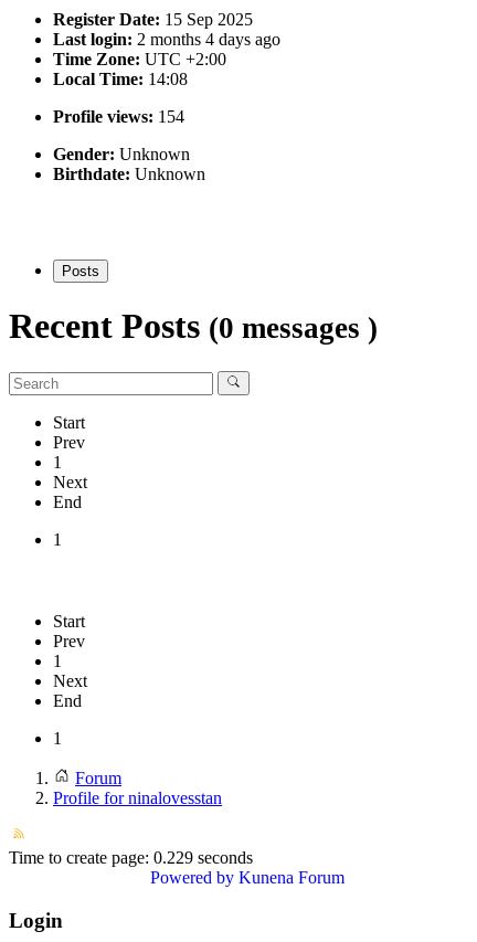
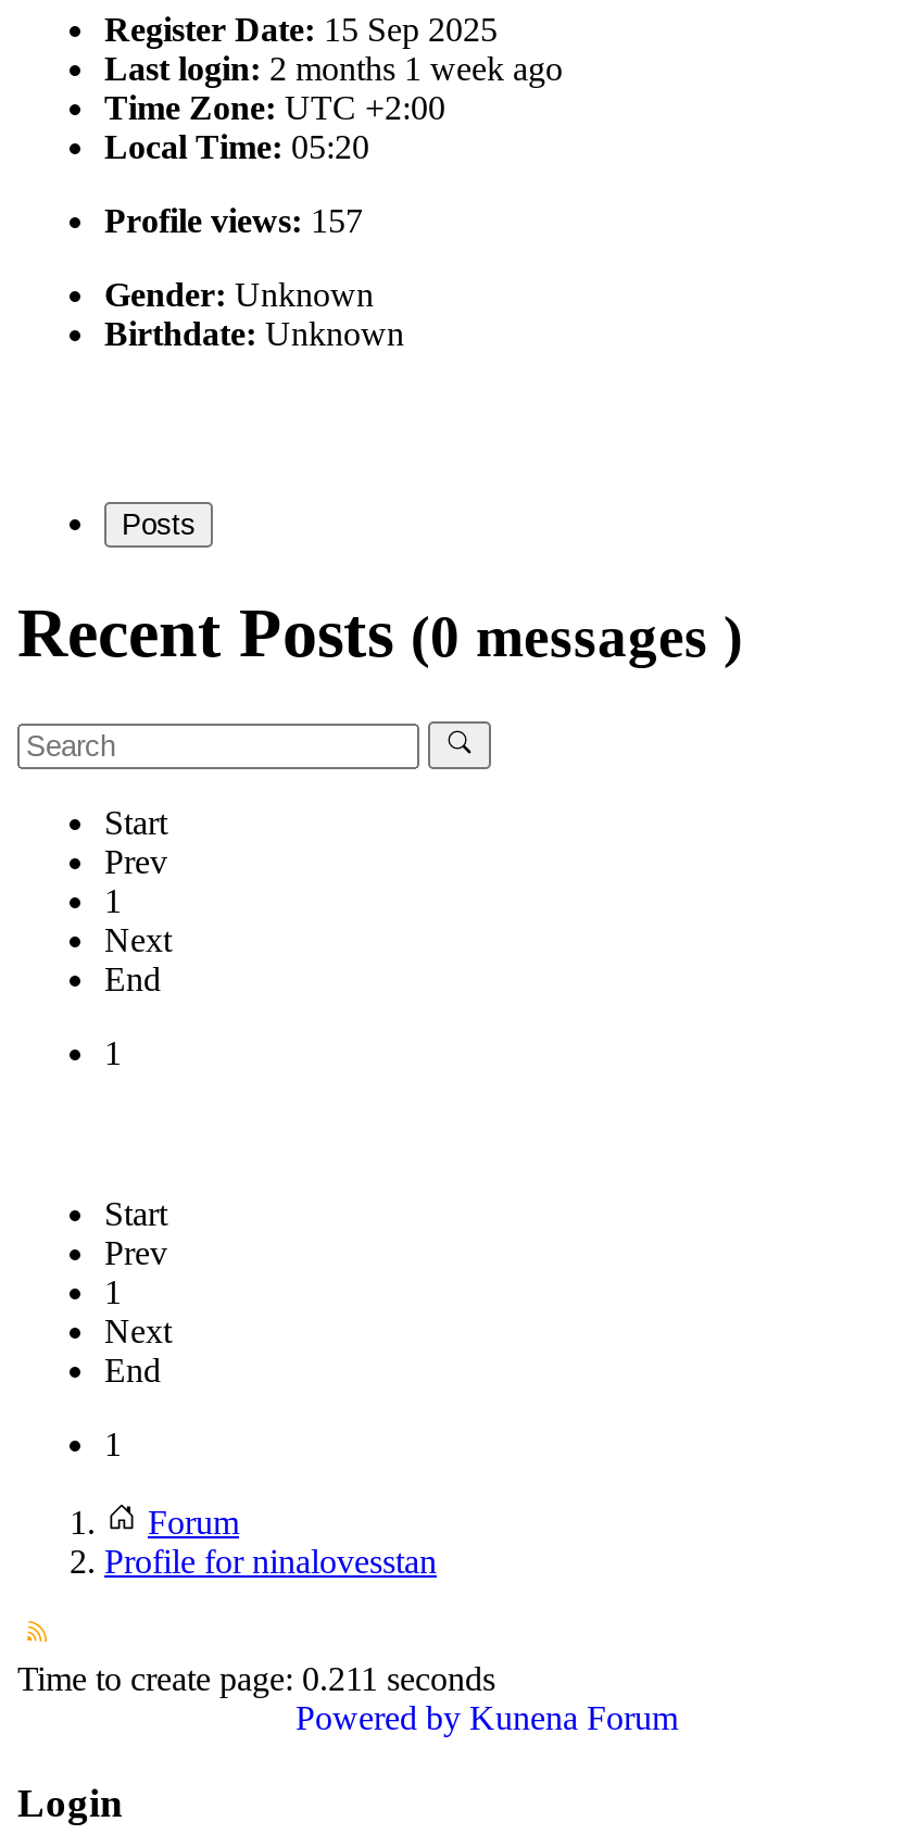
- Last login: 2 months 4 days ago
+ Last login: 2 months 1 week ago

- Local Time: 14:08
+ Local Time: 05:20

- Profile views: 154
+ Profile views: 157

- Time to create page: 0.229 seconds
+ Time to create page: 0.211 seconds
